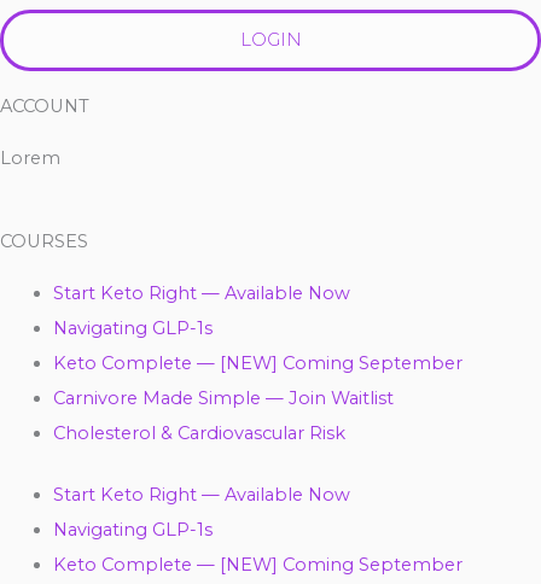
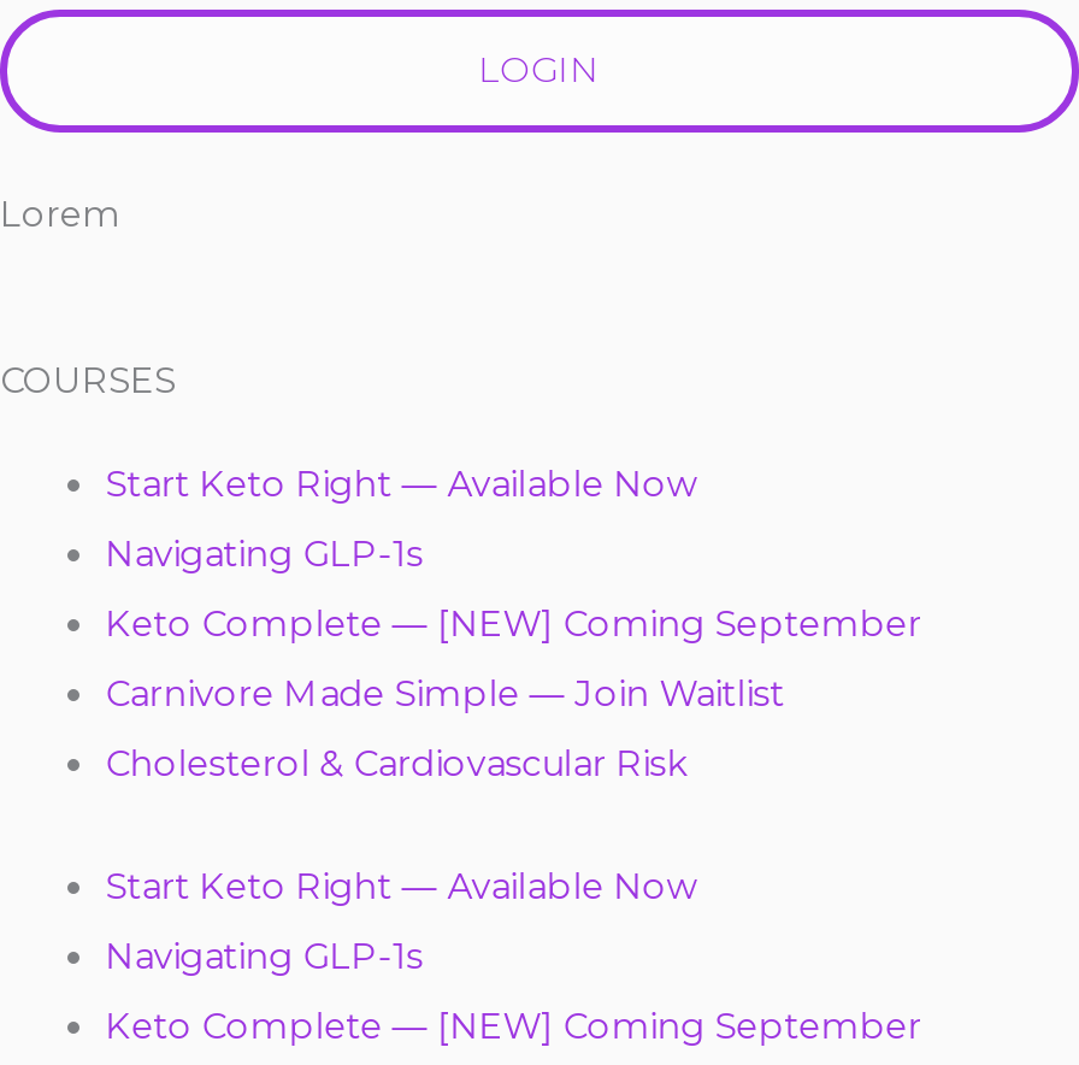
- ACCOUNT
